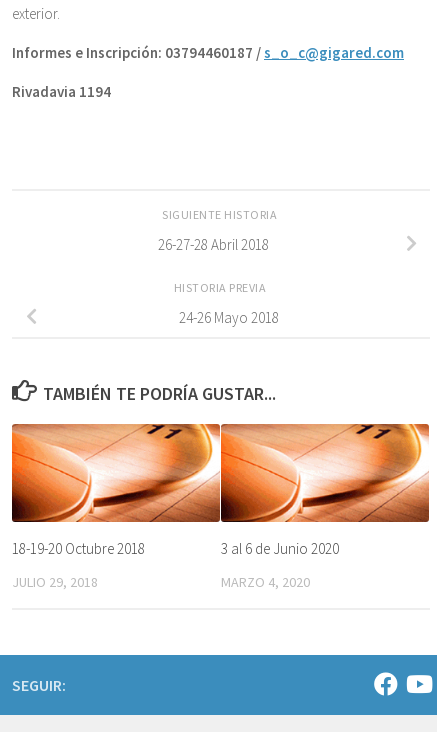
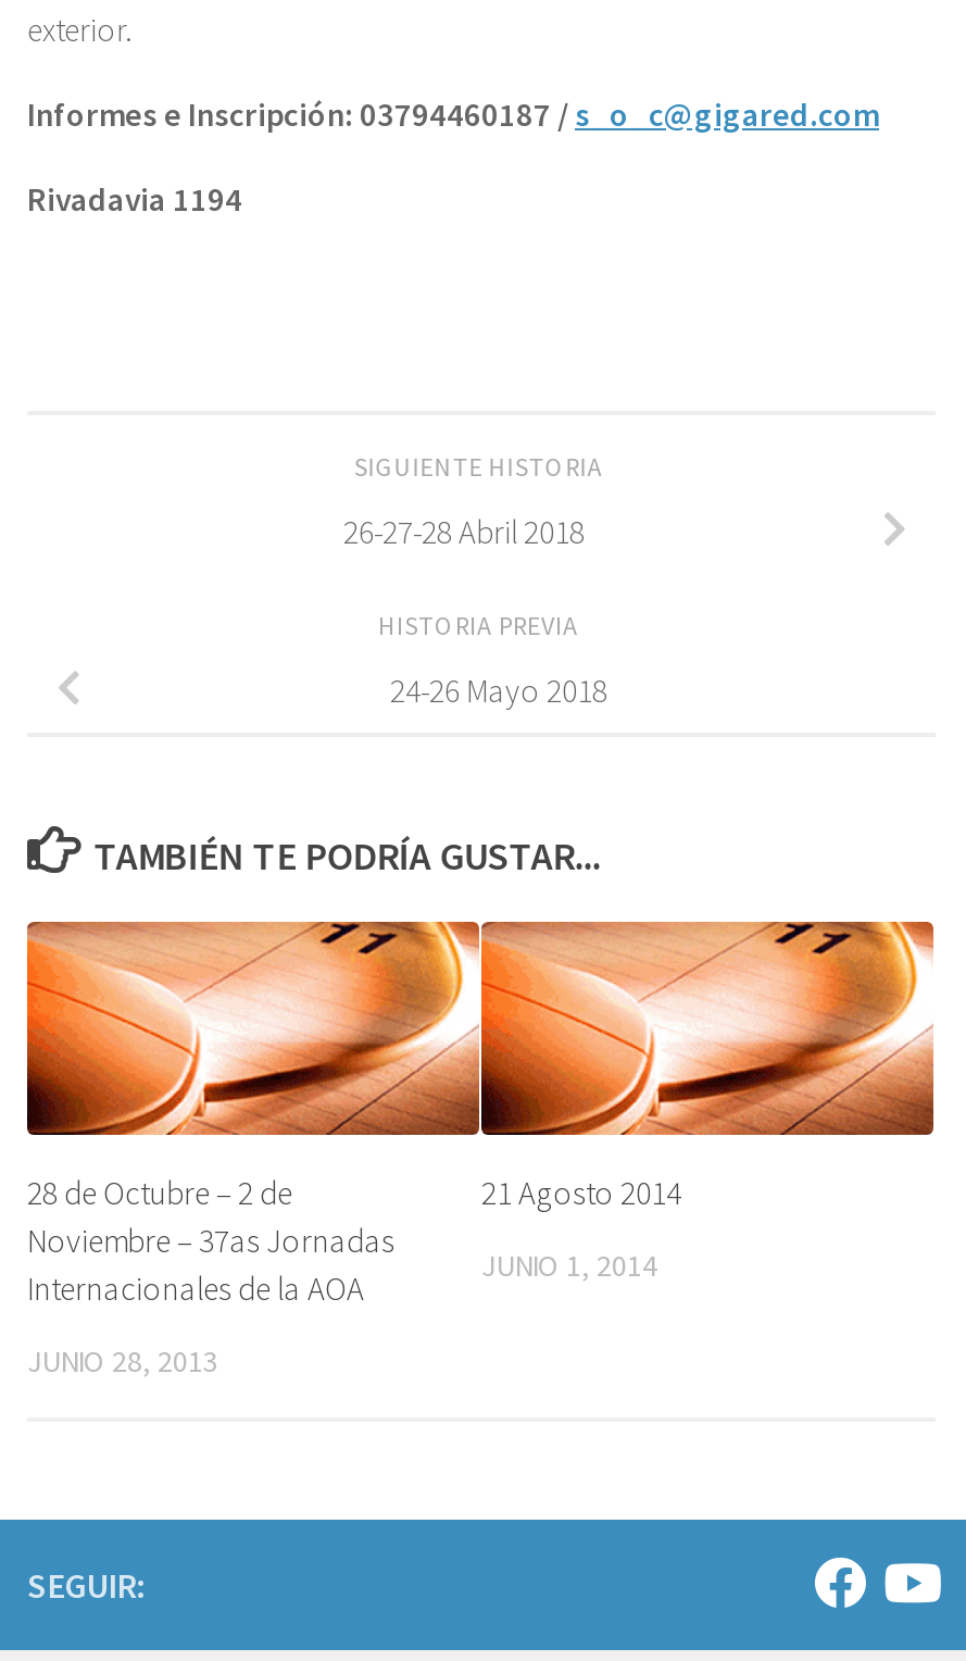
- 18-19-20 Octubre 2018
+ 28 de Octubre – 2 de
+ Noviembre – 37as Jornadas
+ Internacionales de la AOA

- 3 al 6 de Junio 2020
+ 21 Agosto 2014

- JULIO 29, 2018
+ JUNIO 28, 2013

- MARZO 4, 2020
+ JUNIO 1, 2014
